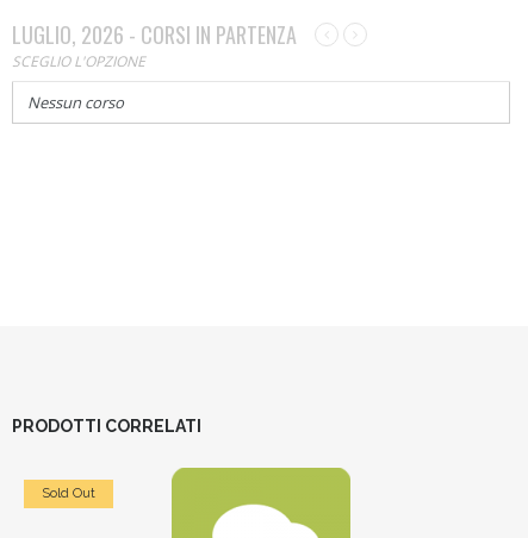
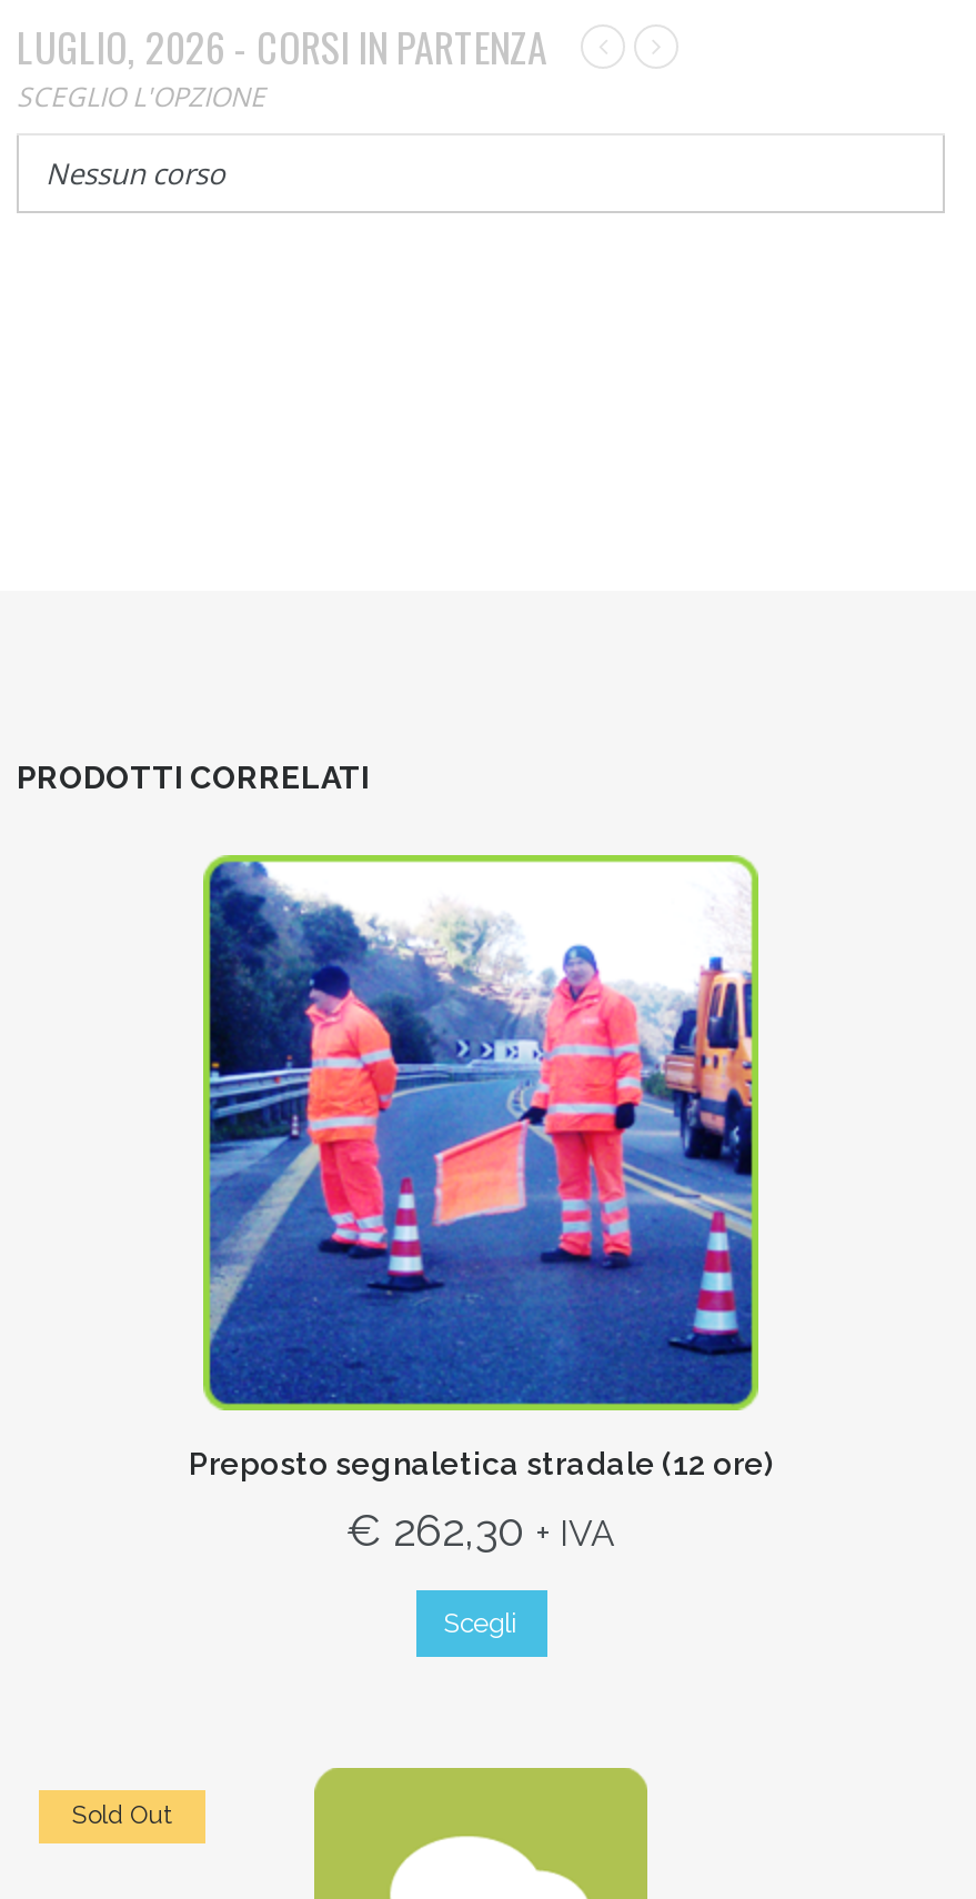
+ [image]
+ Preposto segnaletica stradale (12 ore)
+ € 262,30 + IVA
+ Scegli
